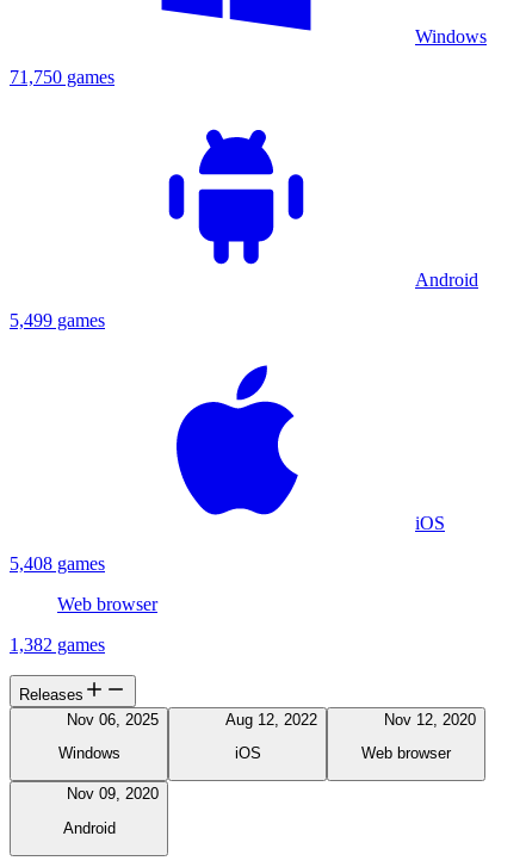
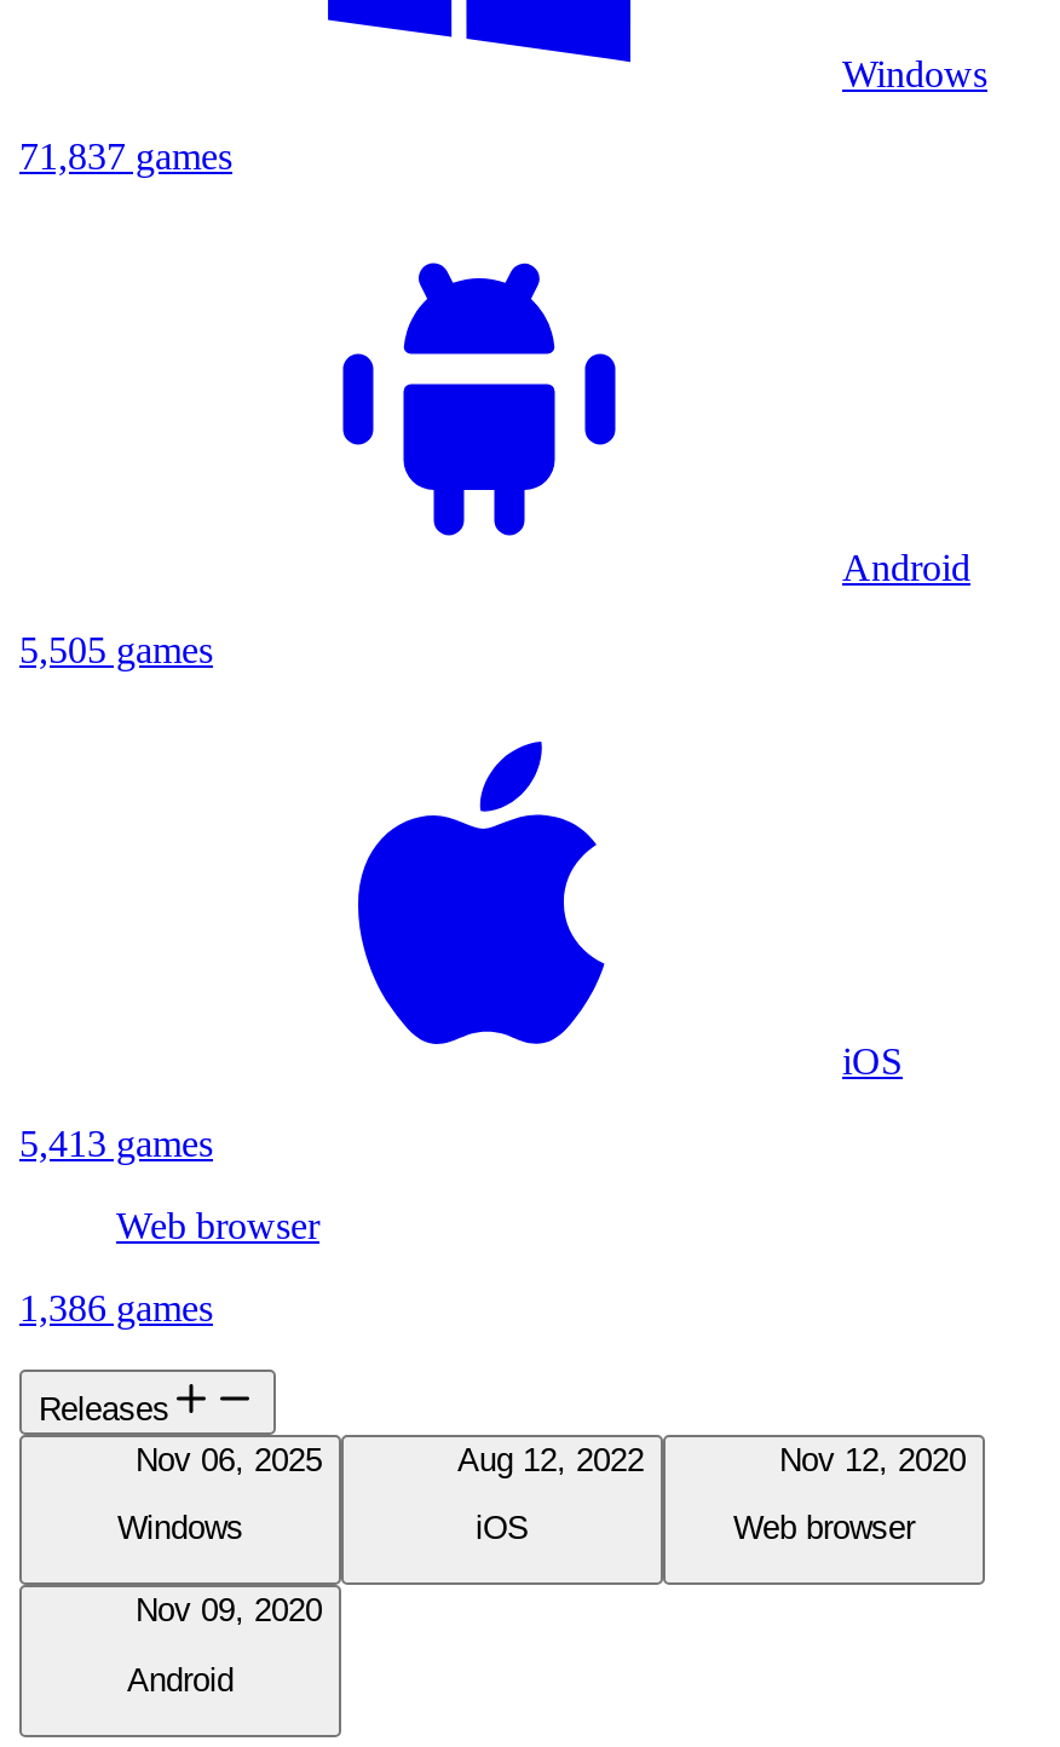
- 71,750 games
+ 71,837 games

- 5,499 games
+ 5,505 games

- 5,408 games
+ 5,413 games

- 1,382 games
+ 1,386 games
